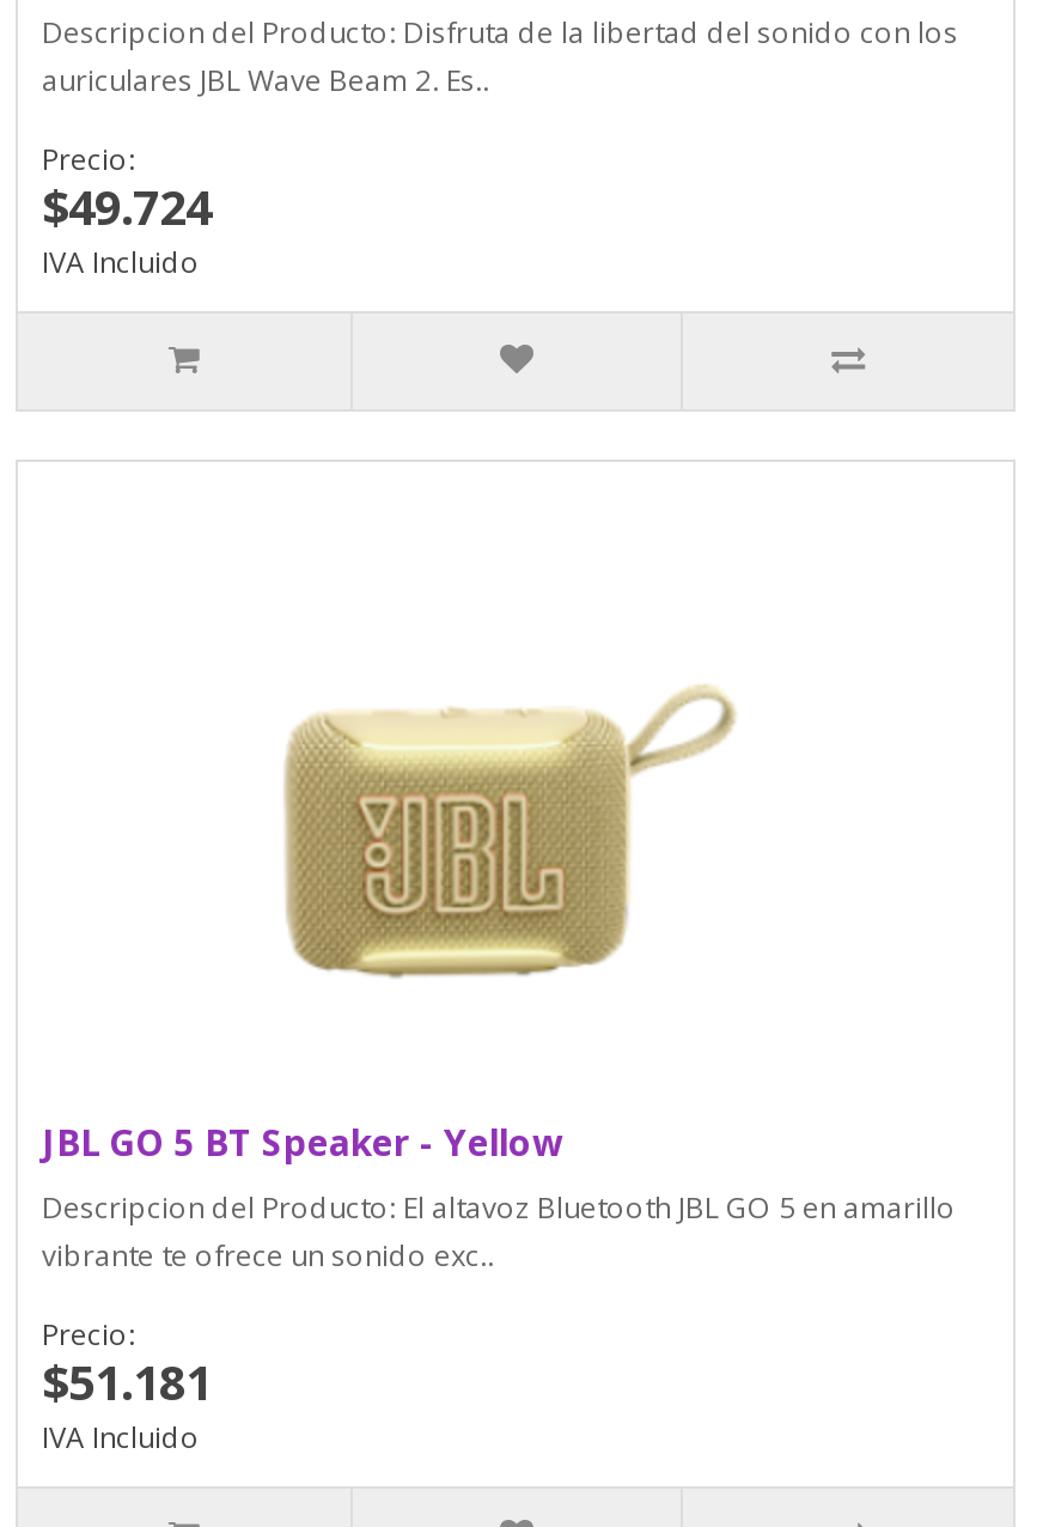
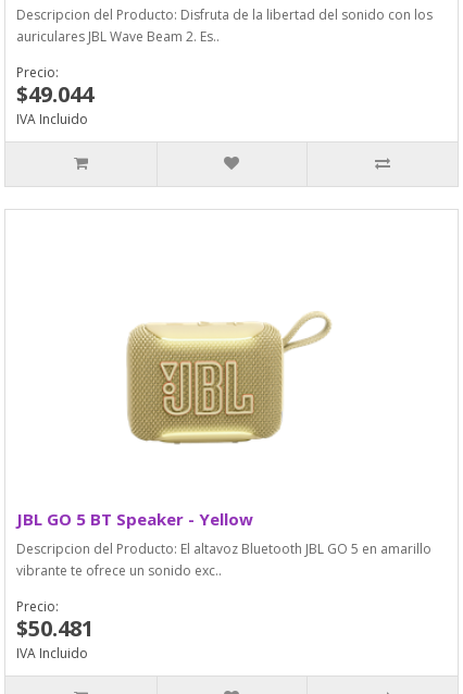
- $49.724
+ $49.044

- $51.181
+ $50.481
